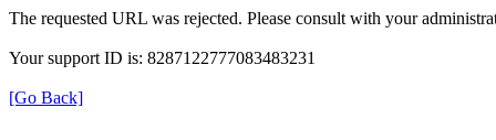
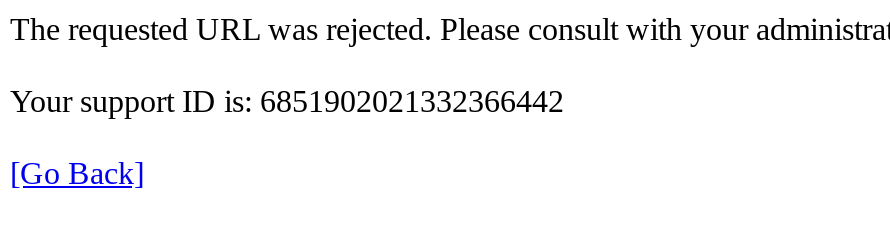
- Your support ID is: 8287122777083483231
+ Your support ID is: 6851902021332366442
